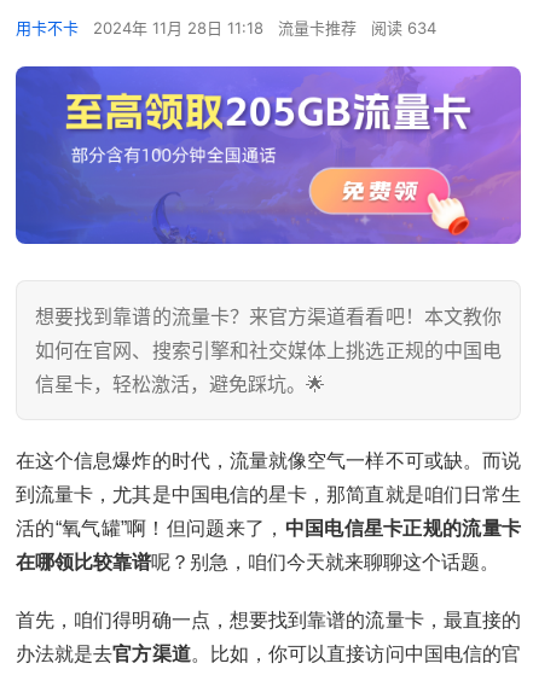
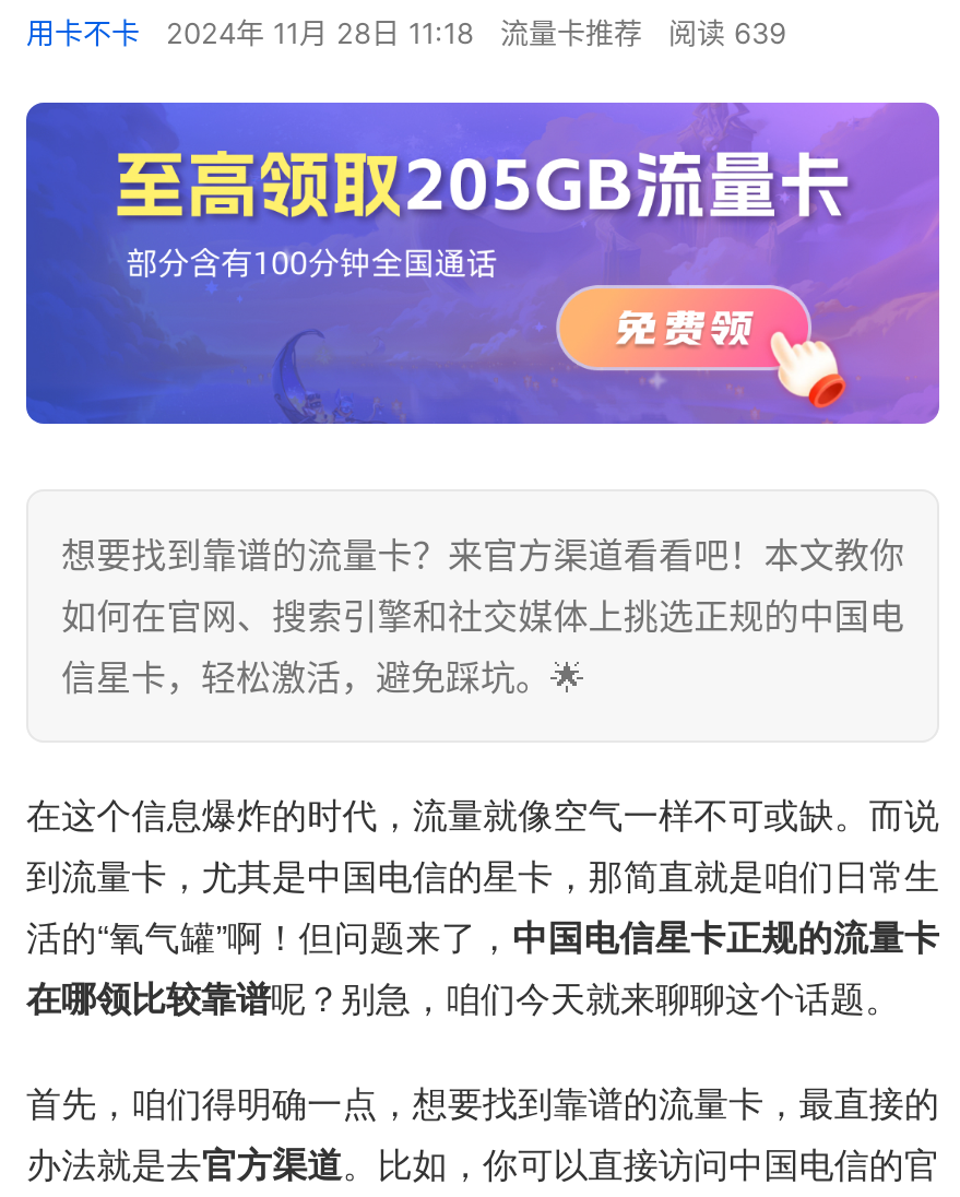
- 用卡不卡 2024年 11月 28日 11:18 流量卡推荐 阅读 634
+ 用卡不卡 2024年 11月 28日 11:18 流量卡推荐 阅读 639
